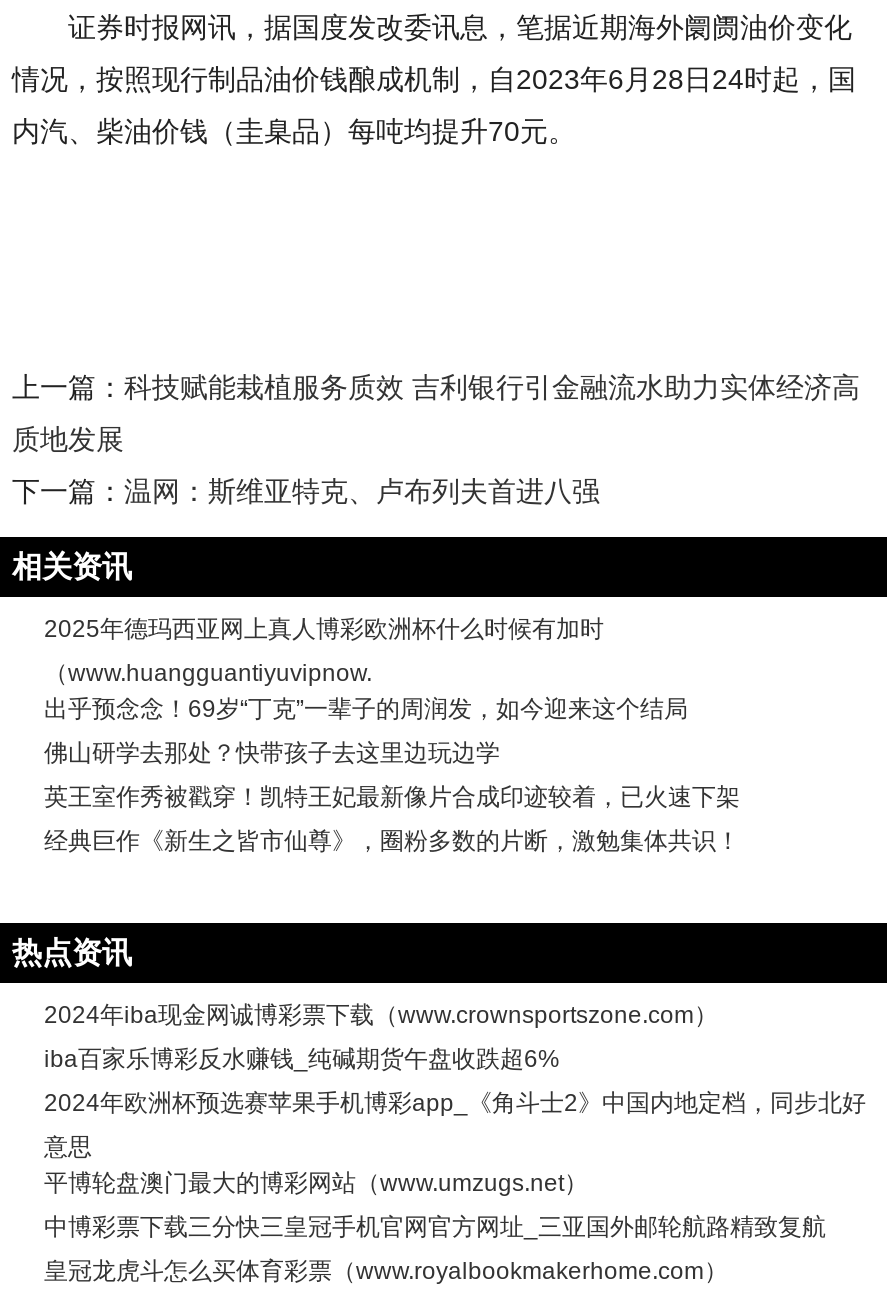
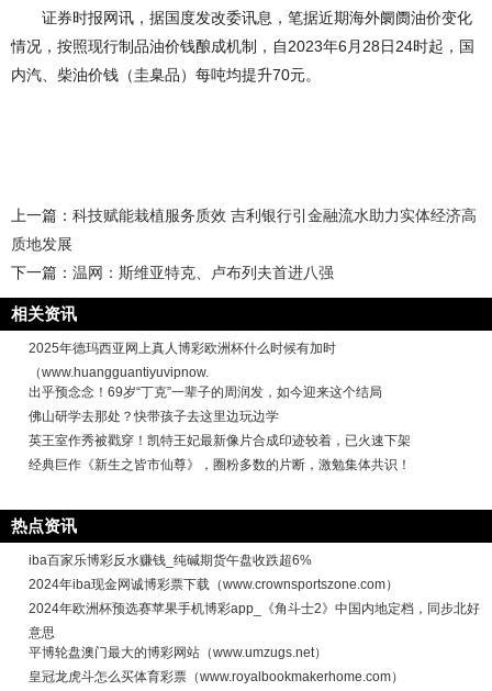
moved down: 2024年iba现金网诚博彩票下载（www.crownsportszone.com）

- 中博彩票下载三分快三皇冠手机官网官方网址_三亚国外邮轮航路精致复航
